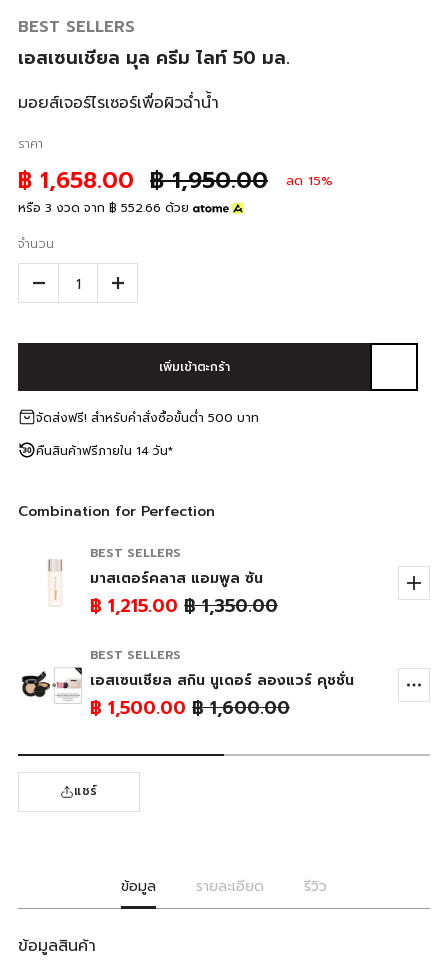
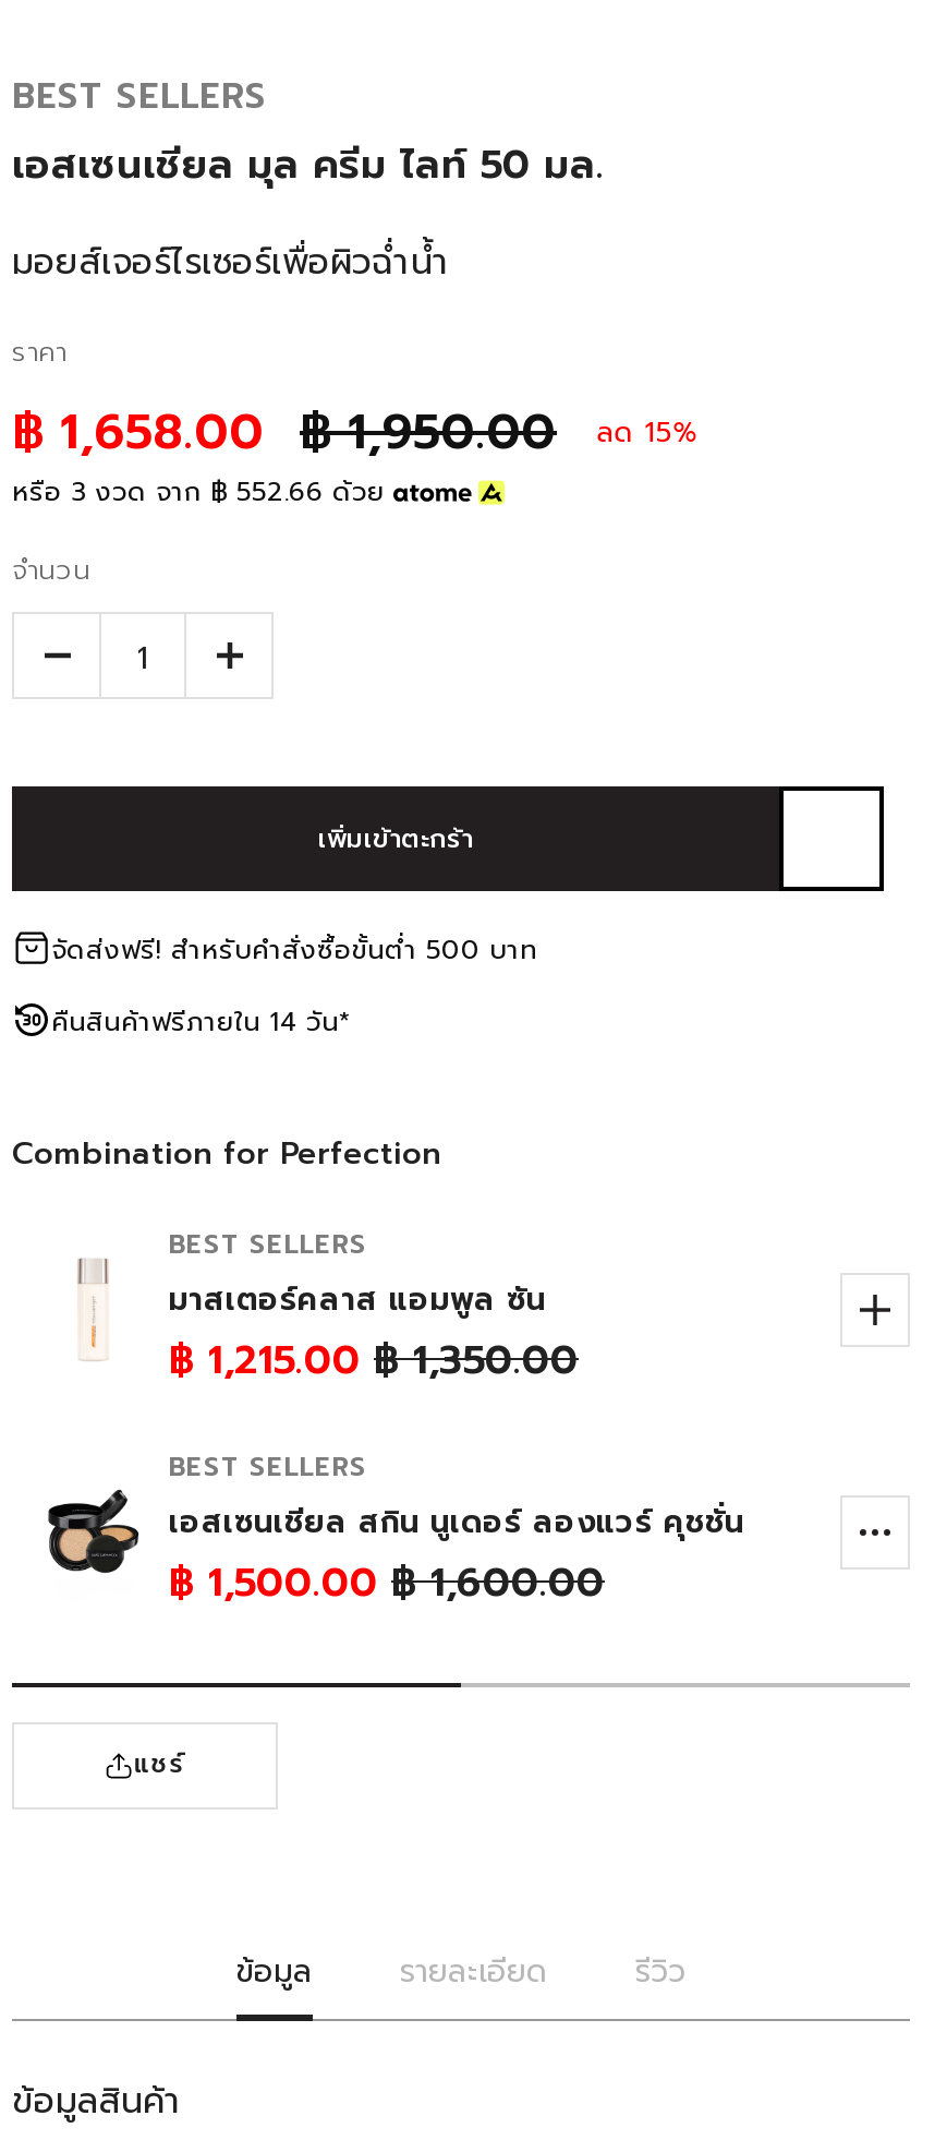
- [image]
+ [image]
